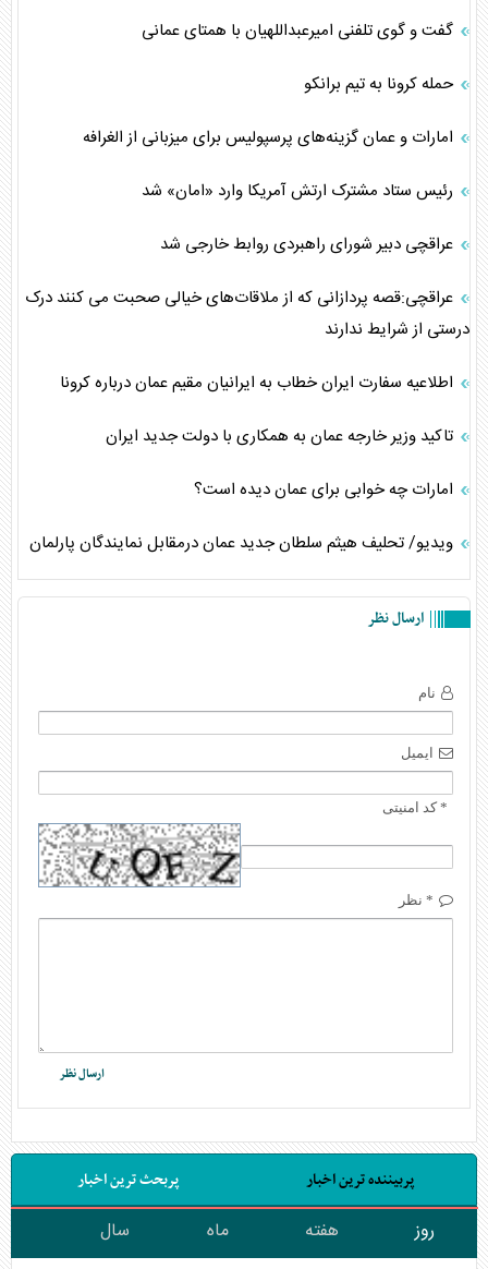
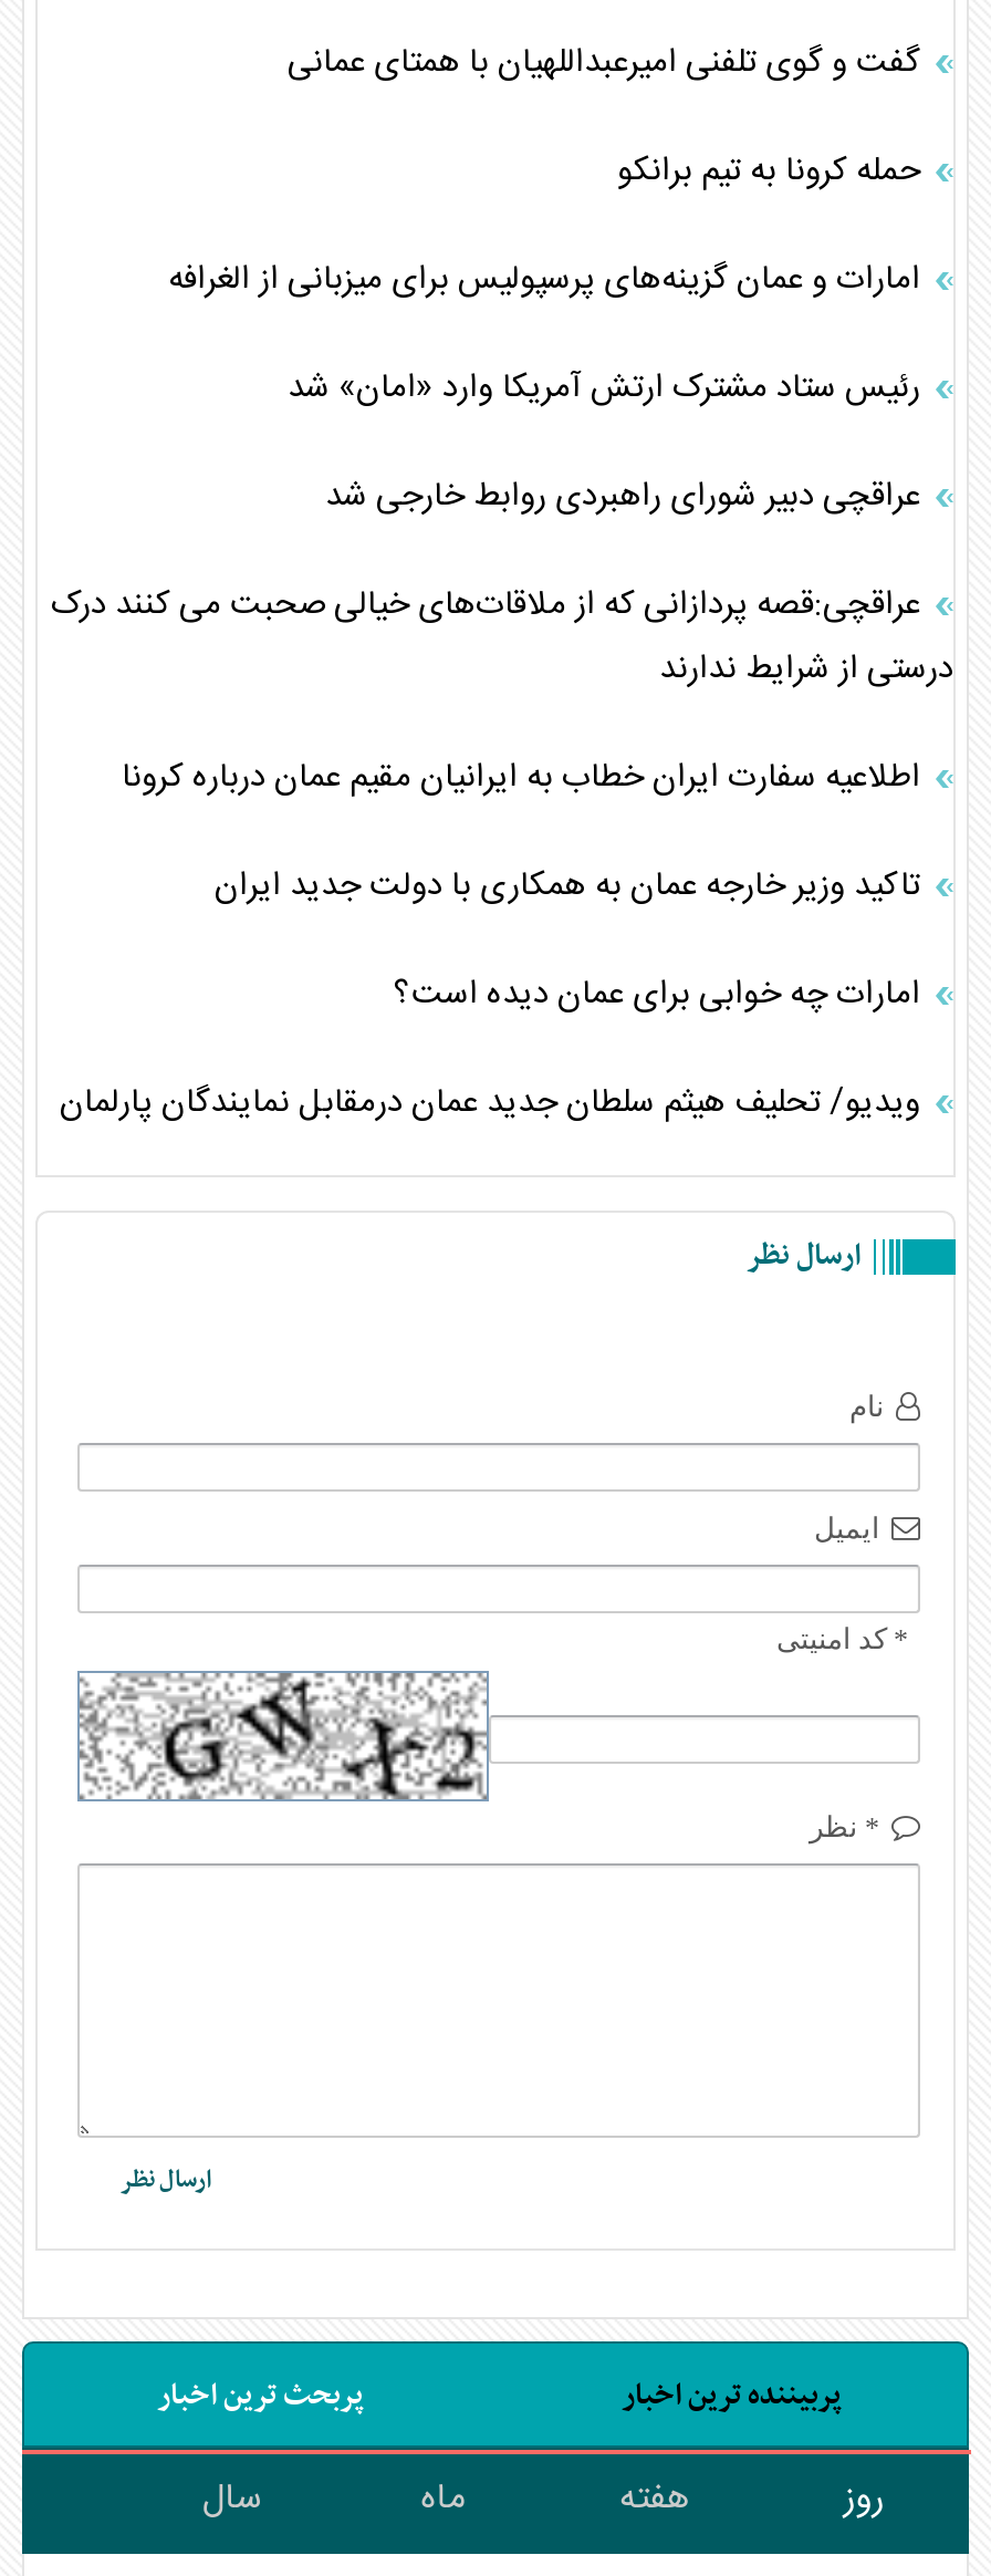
- [image]
+ [image]
